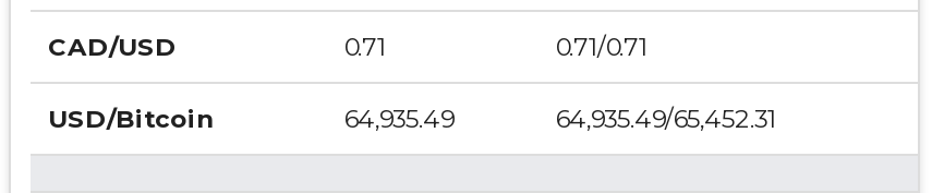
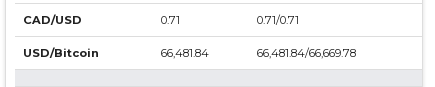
- 64,935.49
+ 66,481.84

- 64,935.49/65,452.31
+ 66,481.84/66,669.78
